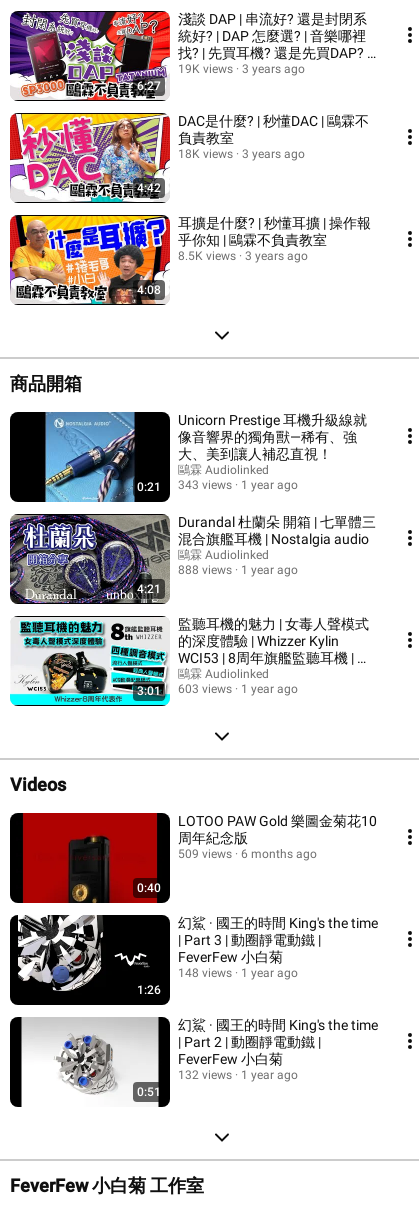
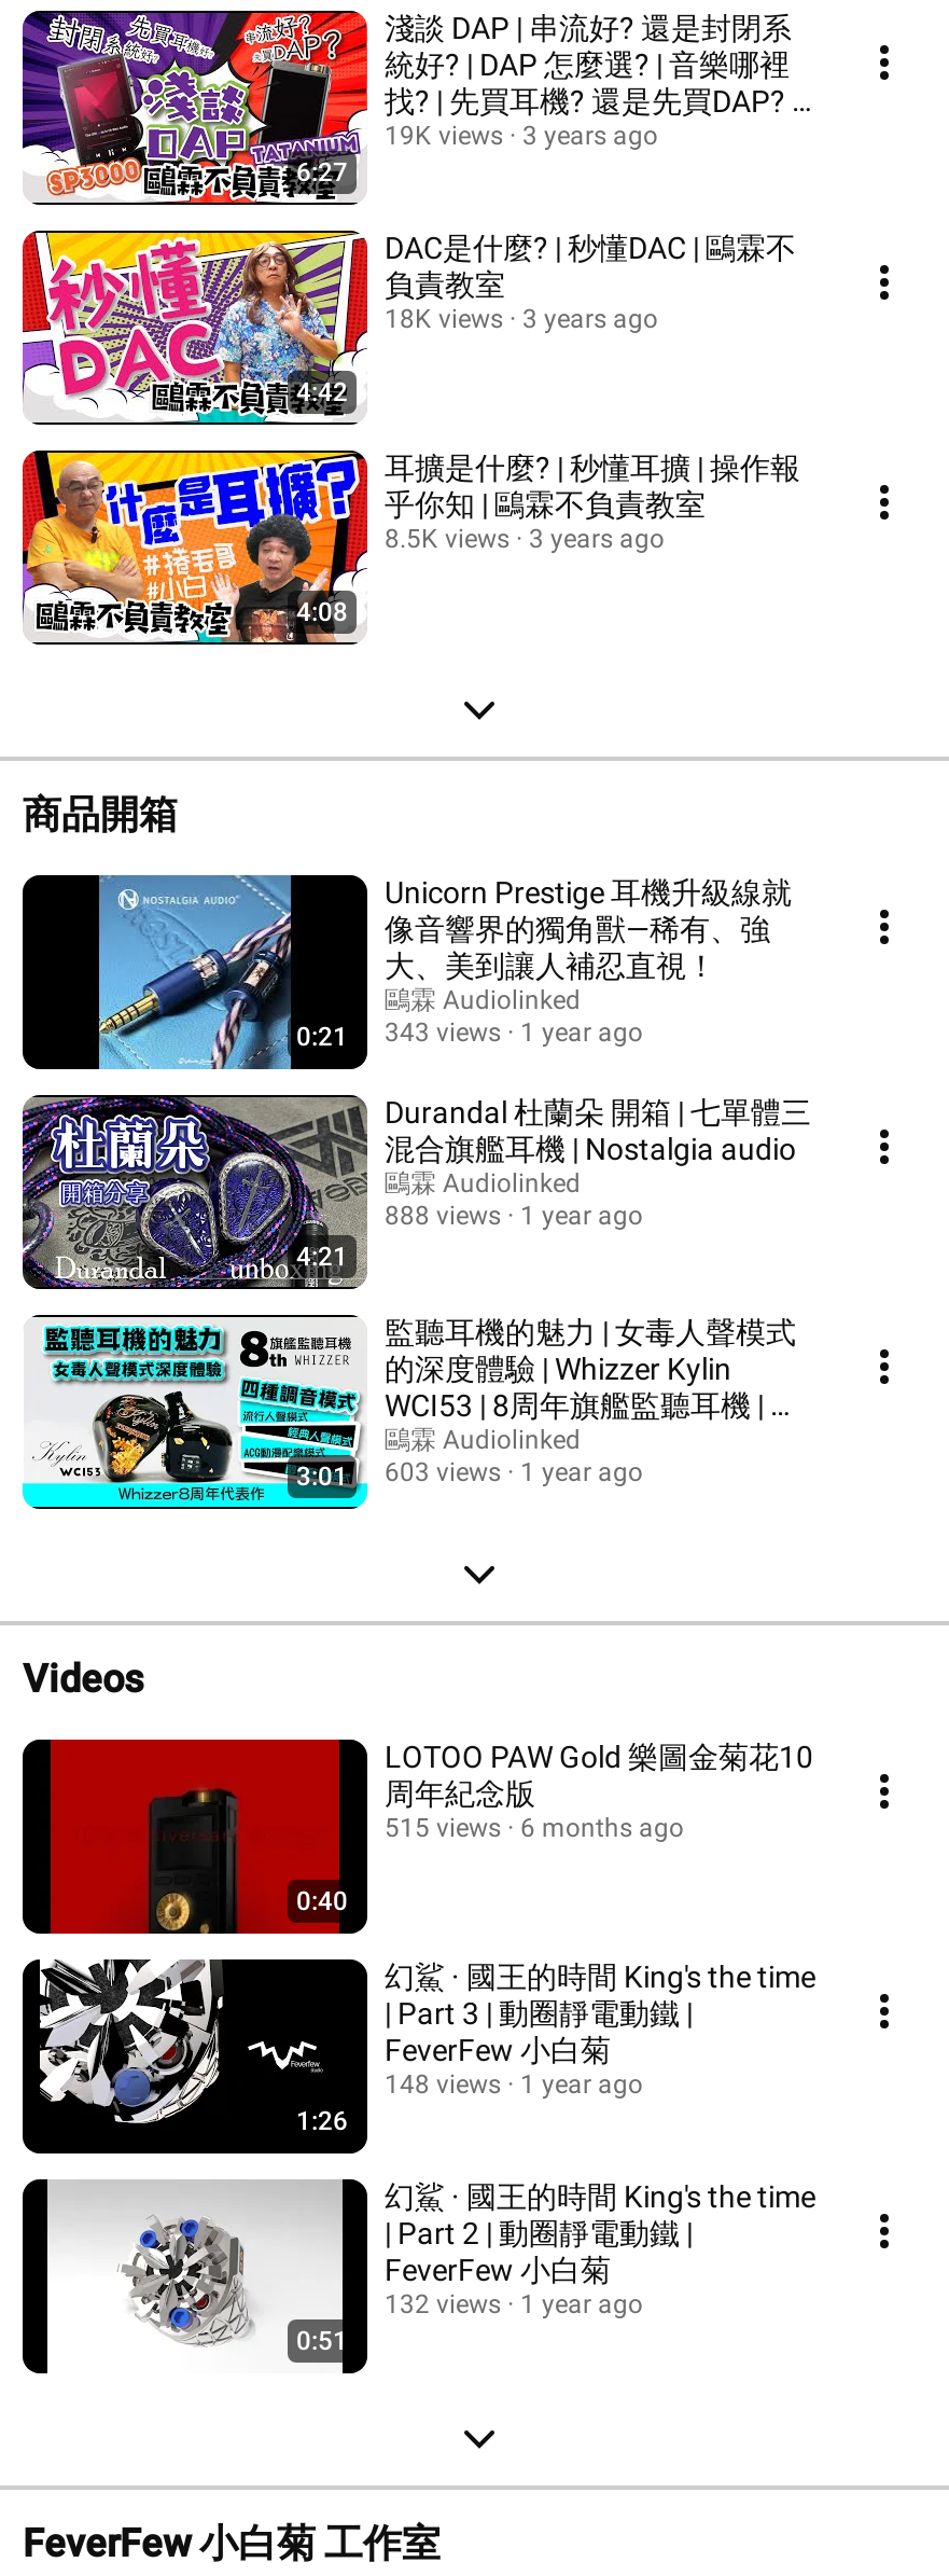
- 509 views 6 months ago
+ 515 views 6 months ago
